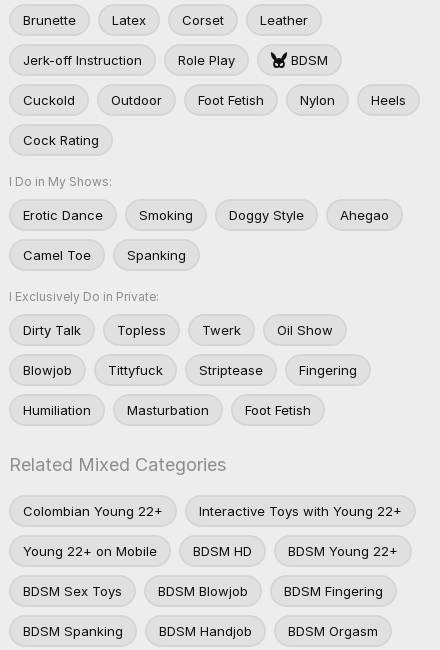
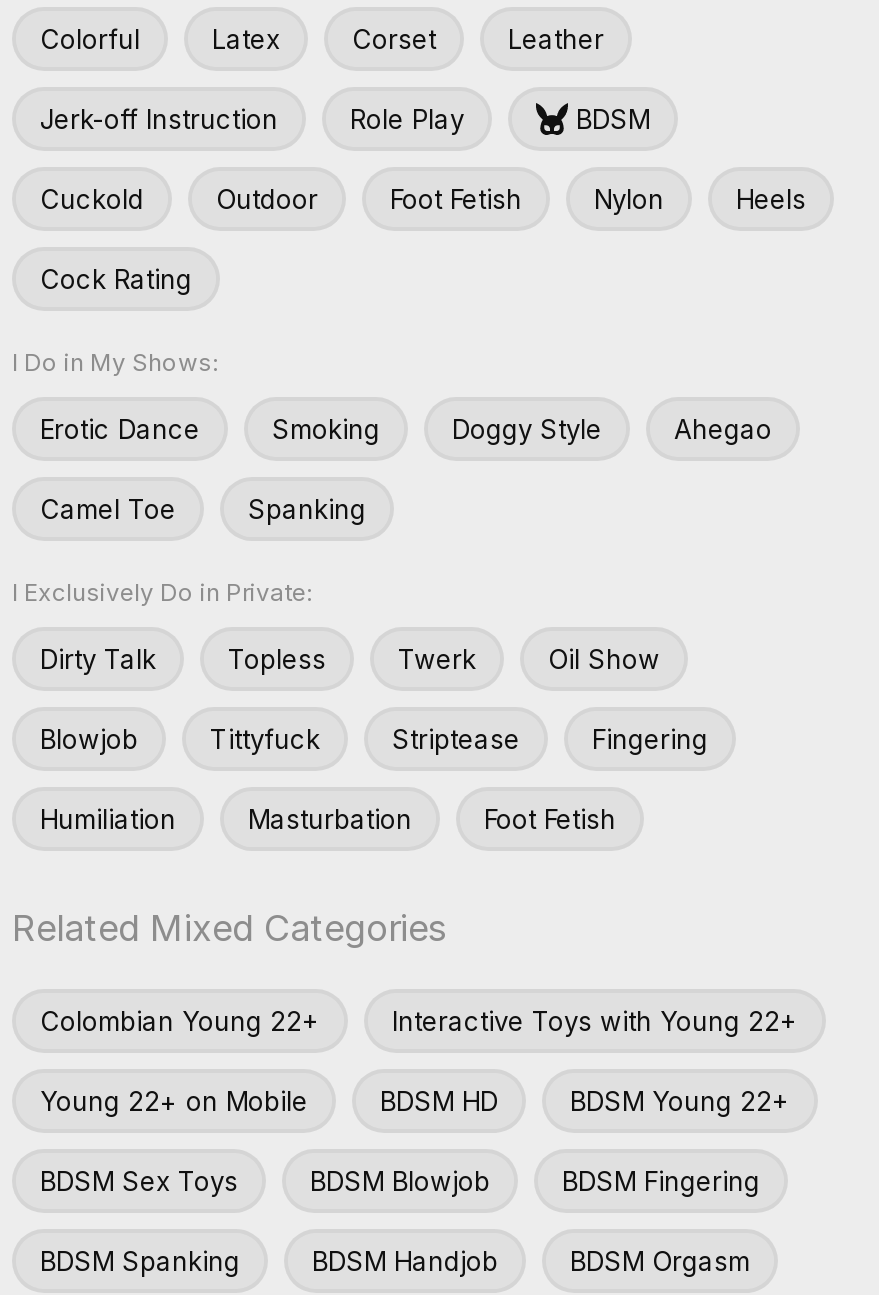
- Brunette
+ Colorful
